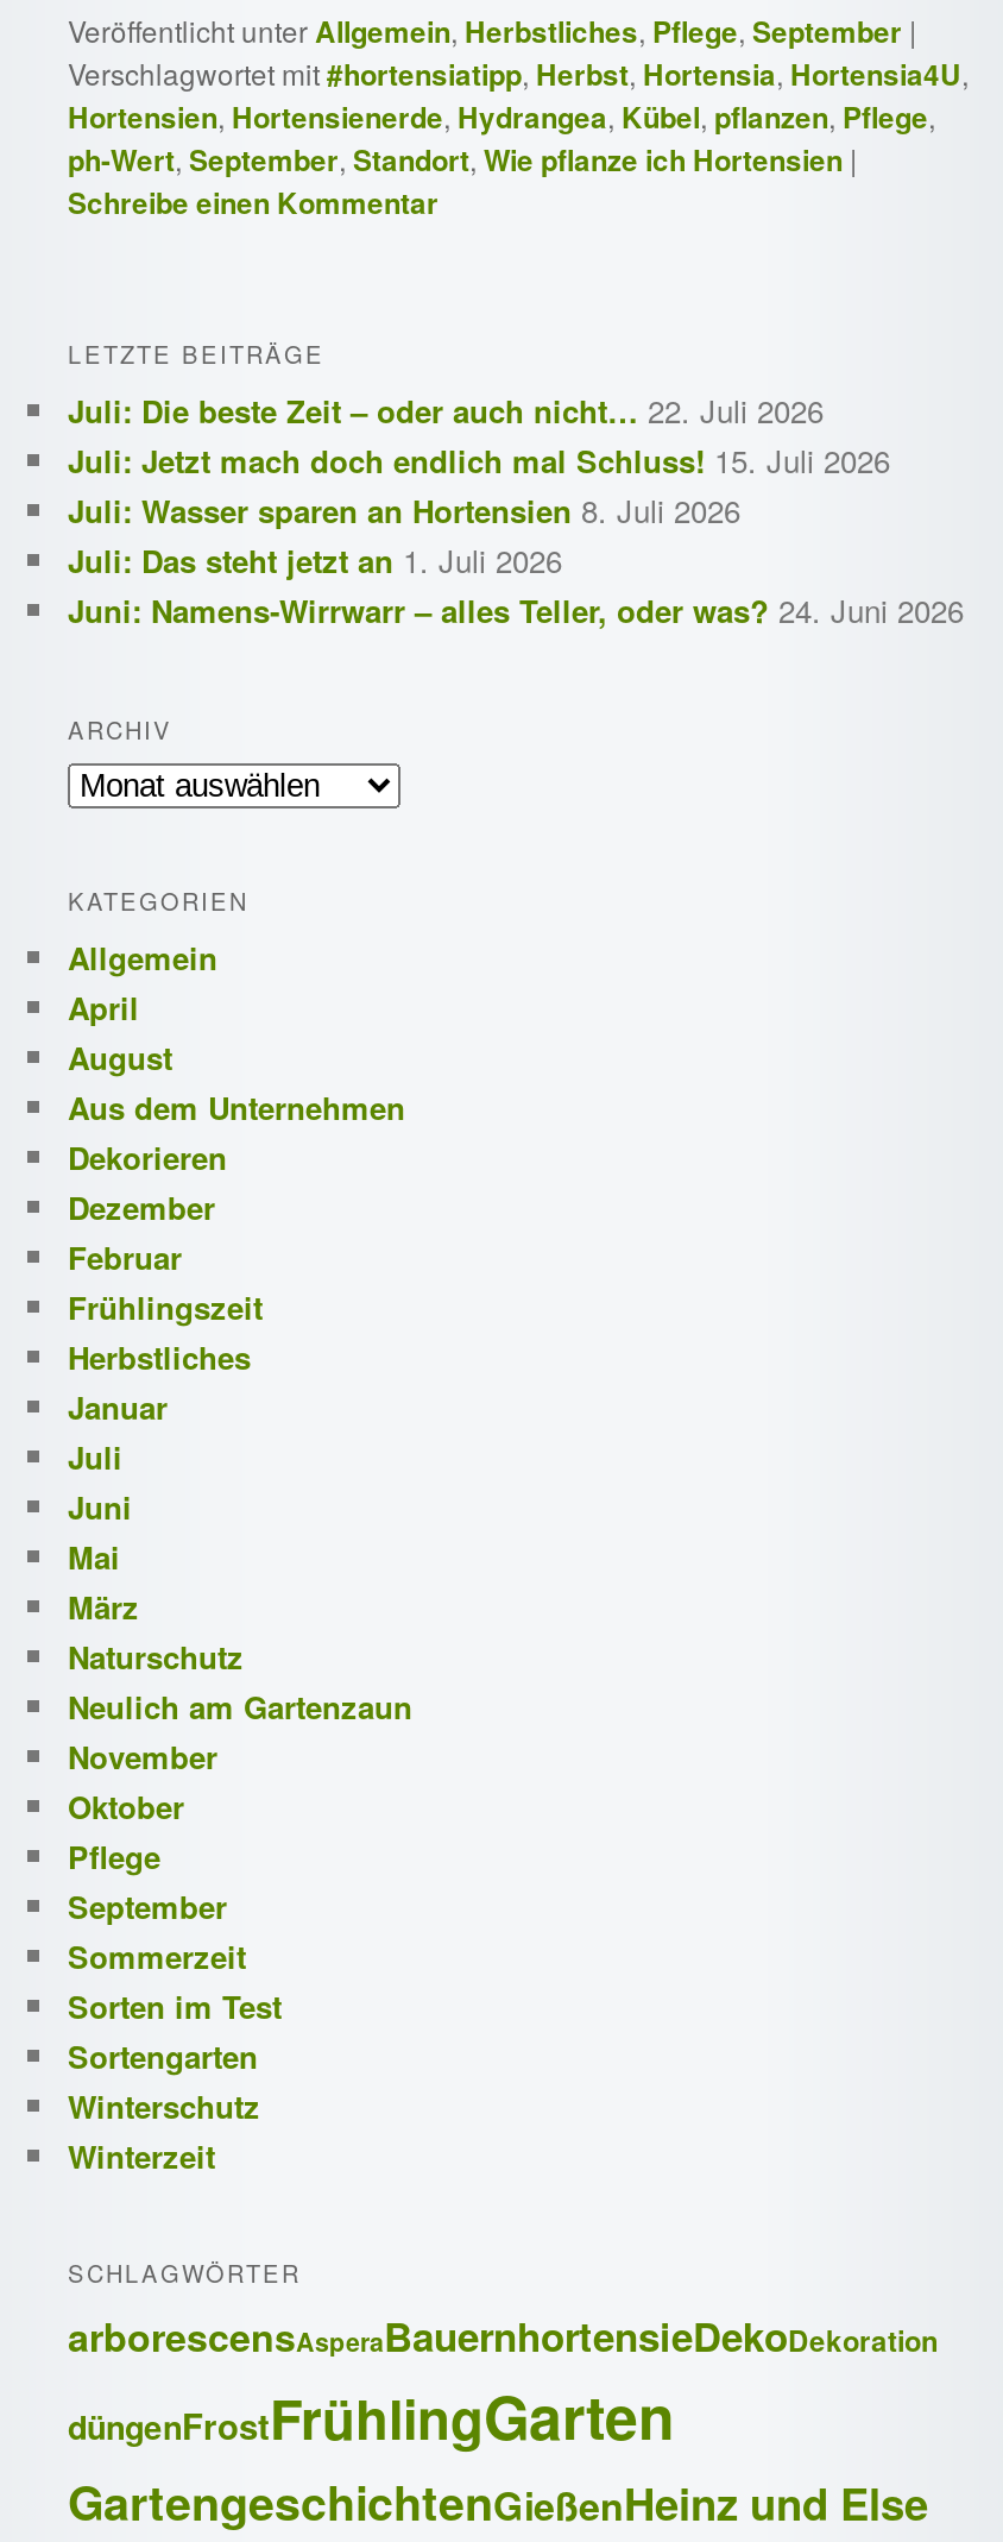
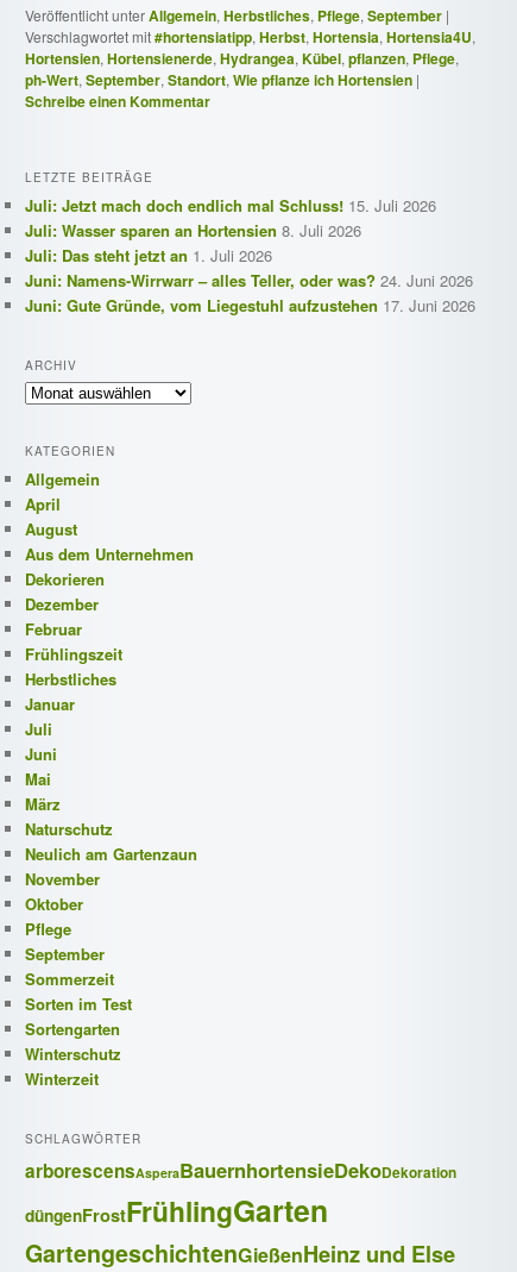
- Juli: Die beste Zeit – oder auch nicht… 22. Juli 2026

moved up: Juli: Jetzt mach doch endlich mal Schluss! 15. Juli 2026 | Juli: Wasser sparen an Hortensien 8. Juli 2026 | Juli: Das steht jetzt an 1. Juli 2026 | Juni: Namens-Wirrwarr – alles Teller, oder was? 24. Juni 2026

+ Juni: Gute Gründe, vom Liegestuhl aufzustehen 17. Juni 2026
